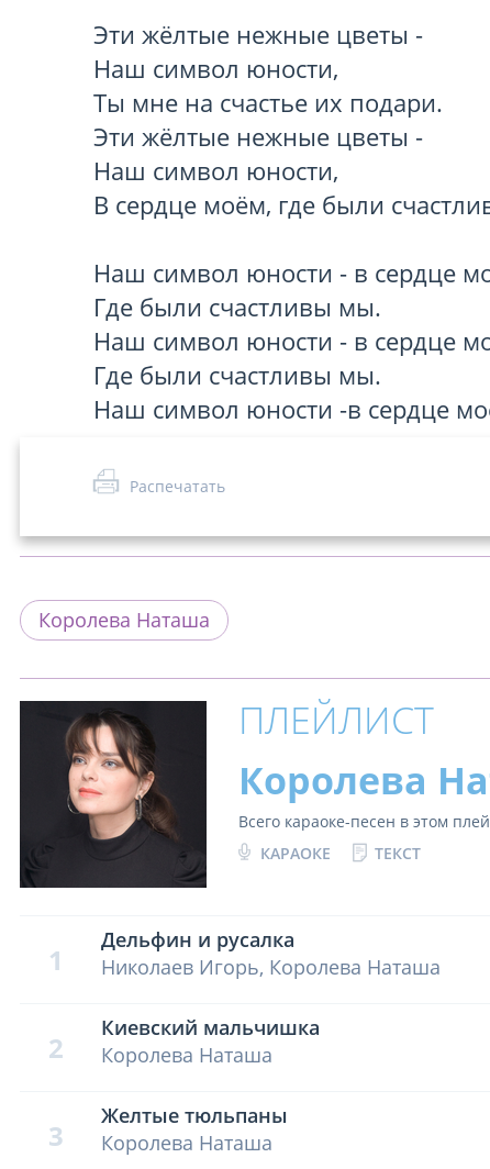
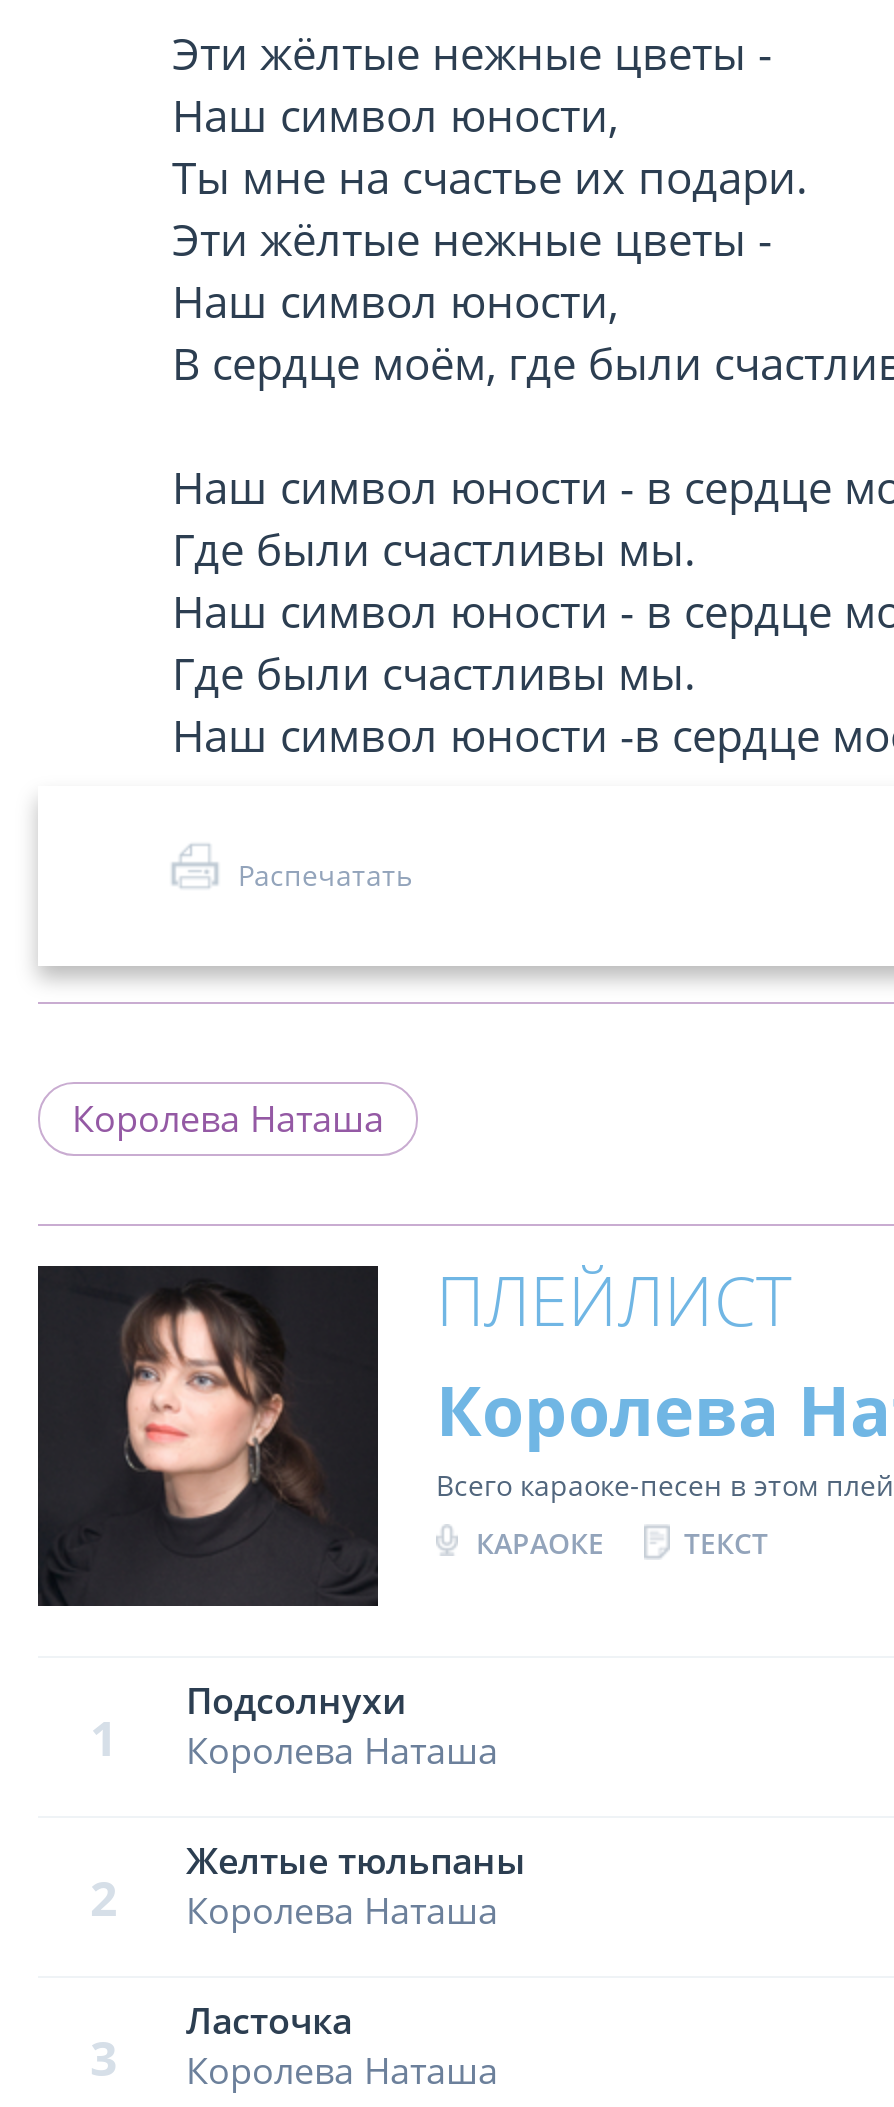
- Дельфин и русалка
- Николаев Игорь, Королева Наташа
+ Подсолнухи
+ Королева Наташа

- Киевский мальчишка

+ Ласточка

moved up: Желтые тюльпаны
